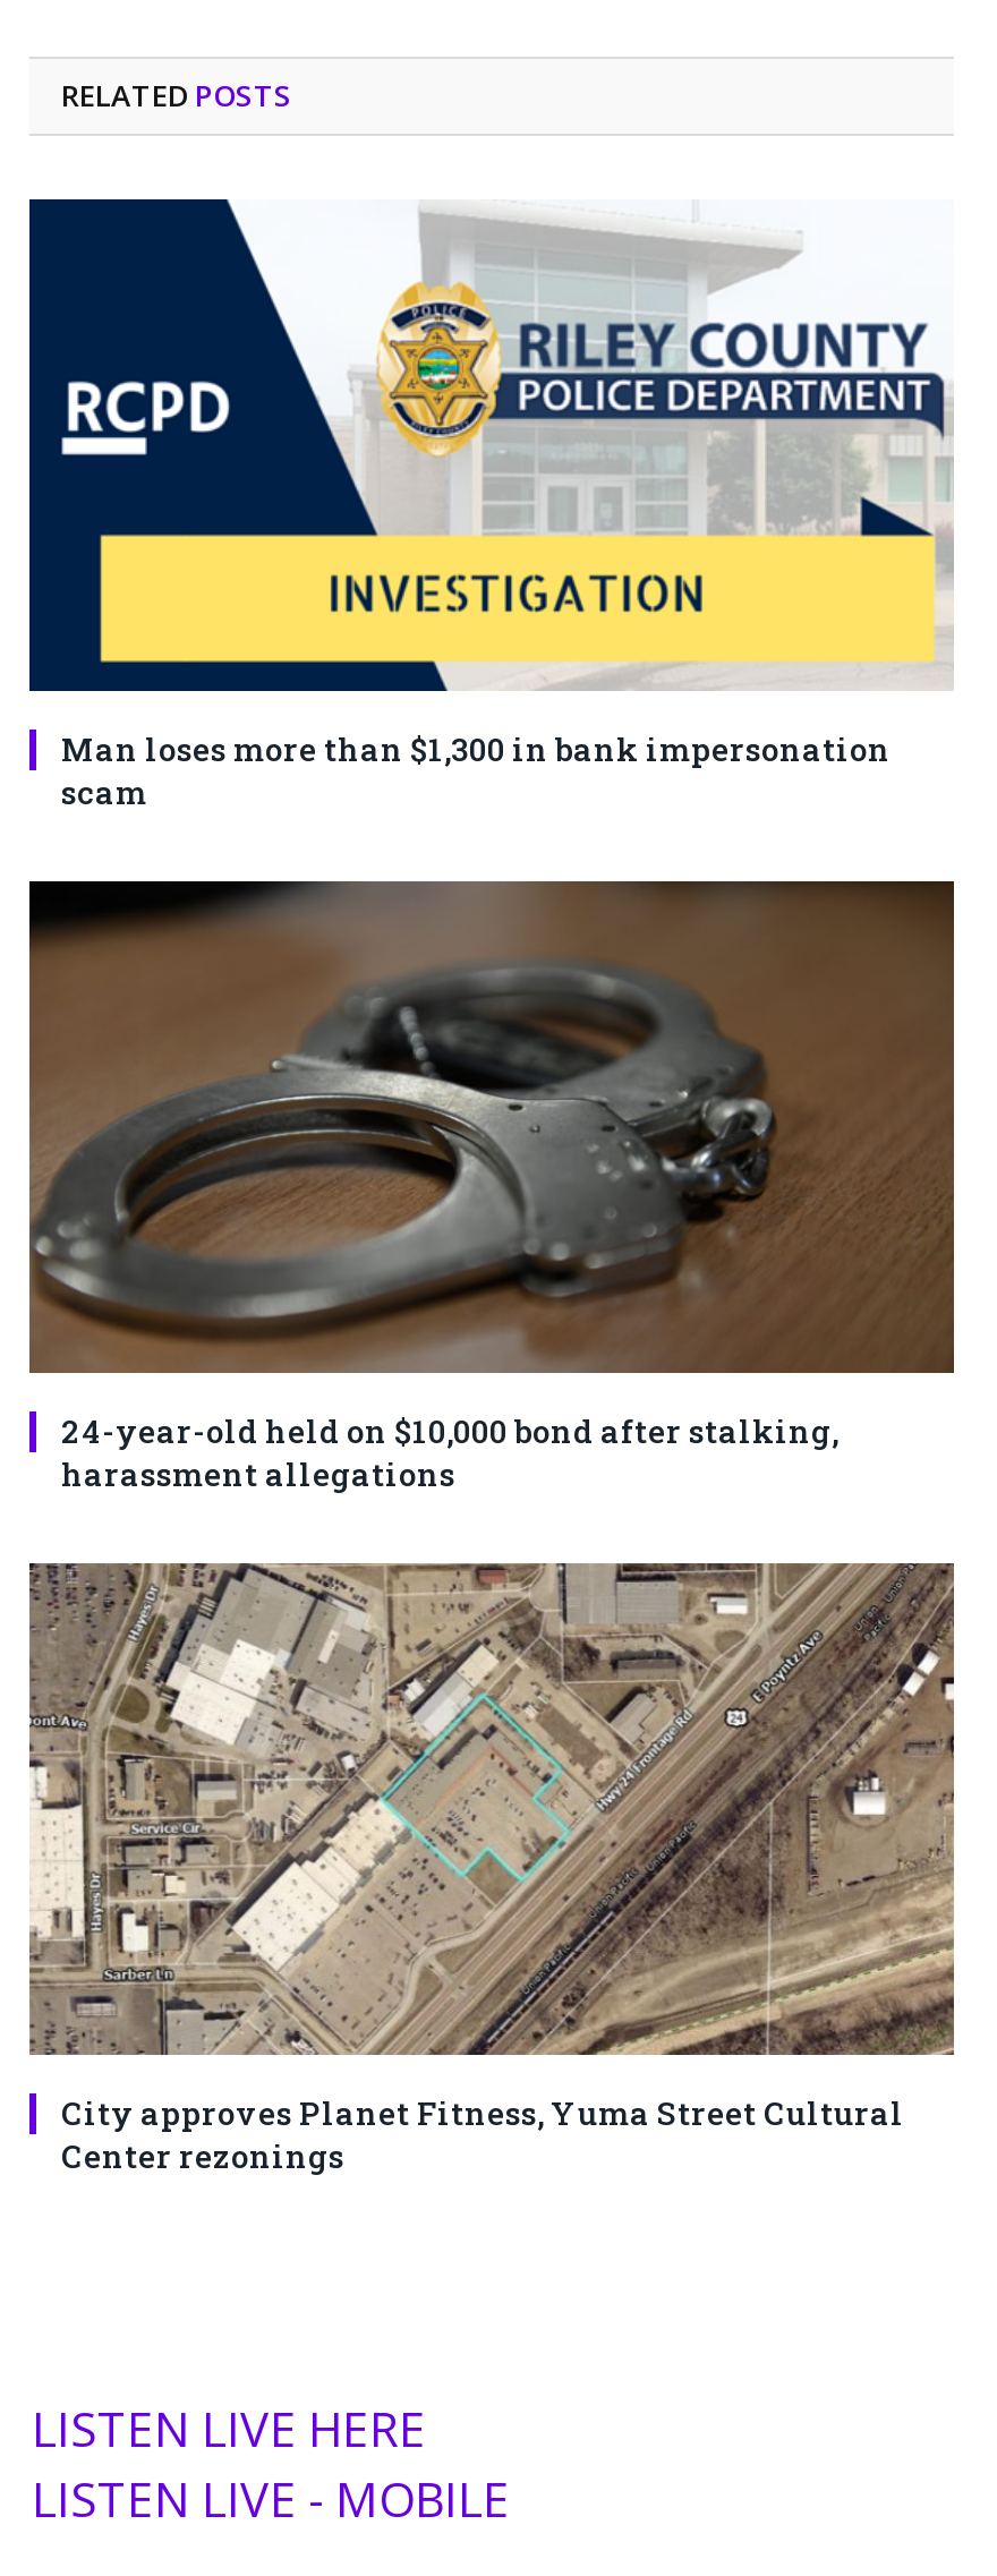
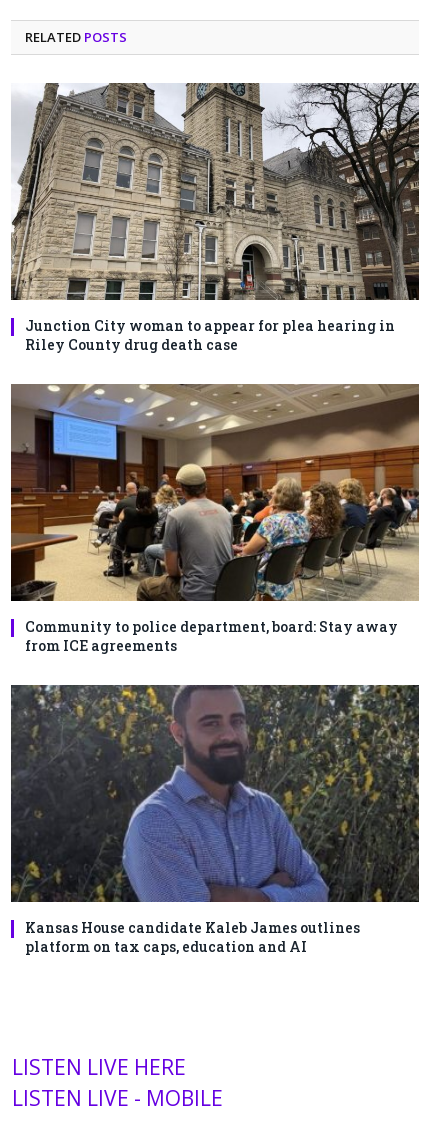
- [image]
- Man loses more than $1,300 in bank impersonation
- scam
+ [image]
+ Junction City woman to appear for plea hearing in
+ Riley County drug death case

- [image]
- 24-year-old held on $10,000 bond after stalking,
- harassment allegations
+ [image]
+ Community to police department, board: Stay away
+ from ICE agreements

- [image]
- City approves Planet Fitness, Yuma Street Cultural
- Center rezonings
+ [image]
+ Kansas House candidate Kaleb James outlines
+ platform on tax caps, education and AI
